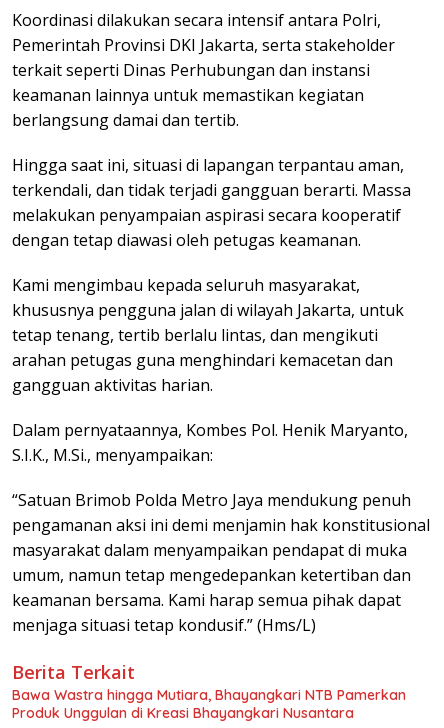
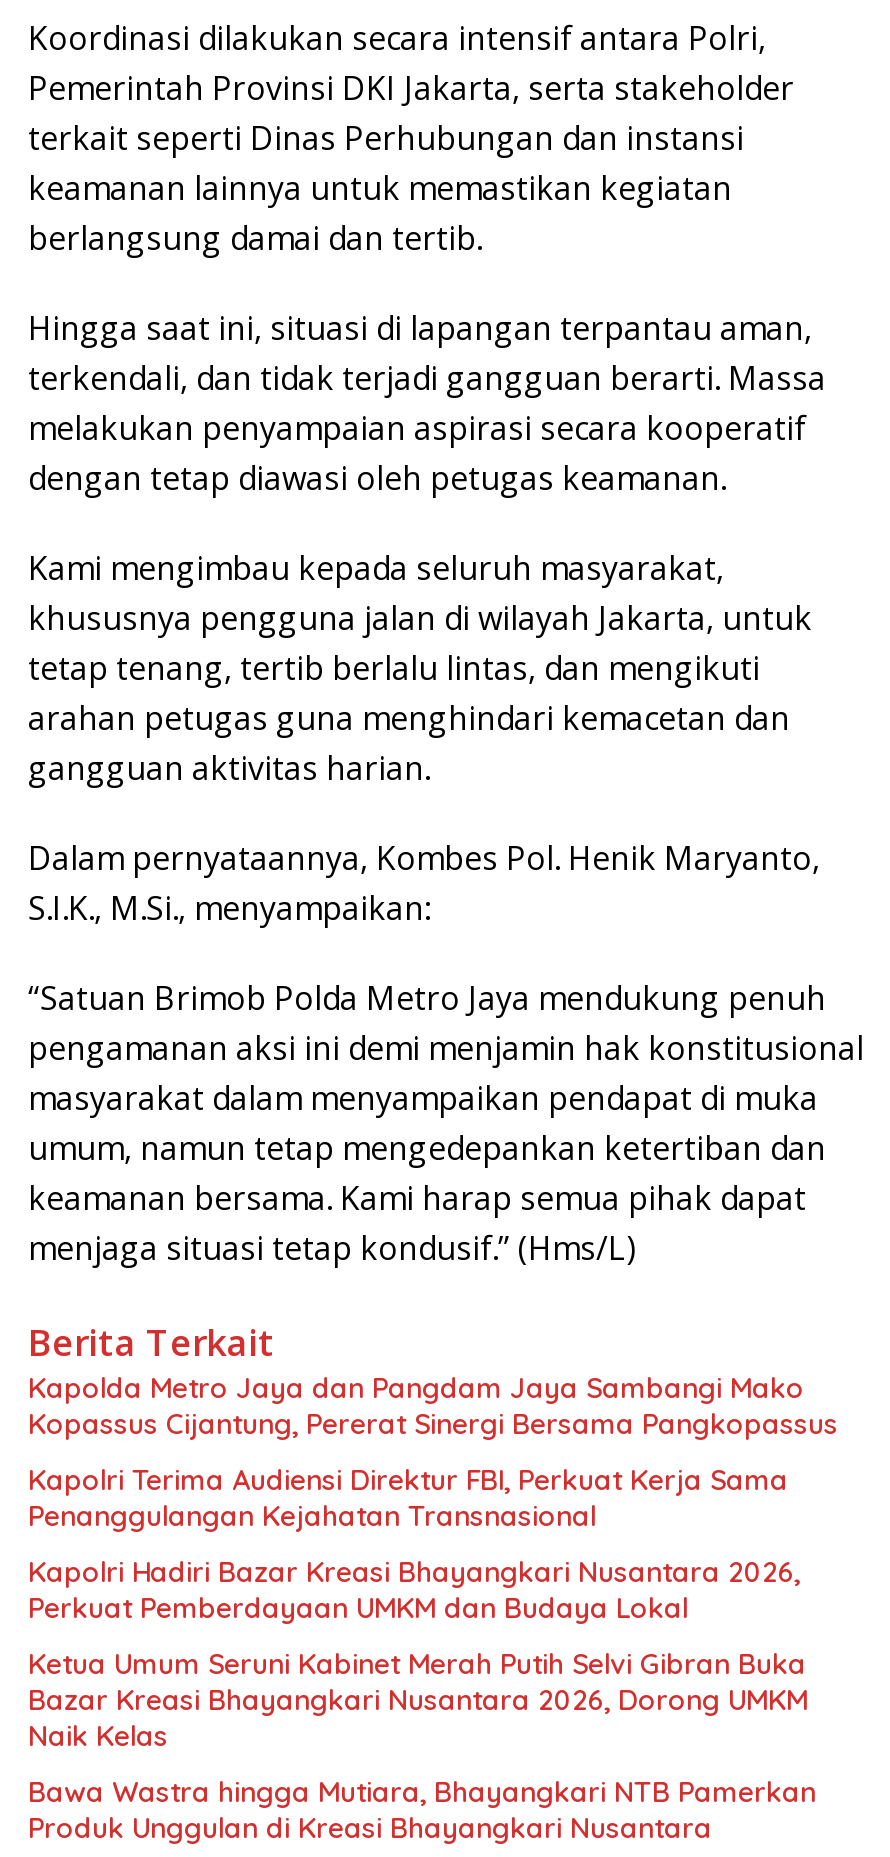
+ Kapolda Metro Jaya dan Pangdam Jaya Sambangi Mako
+ Kopassus Cijantung, Pererat Sinergi Bersama Pangkopassus
+ Kapolri Terima Audiensi Direktur FBI, Perkuat Kerja Sama
+ Penanggulangan Kejahatan Transnasional
+ Kapolri Hadiri Bazar Kreasi Bhayangkari Nusantara 2026,
+ Perkuat Pemberdayaan UMKM dan Budaya Lokal
+ Ketua Umum Seruni Kabinet Merah Putih Selvi Gibran Buka
+ Bazar Kreasi Bhayangkari Nusantara 2026, Dorong UMKM
+ Naik Kelas
